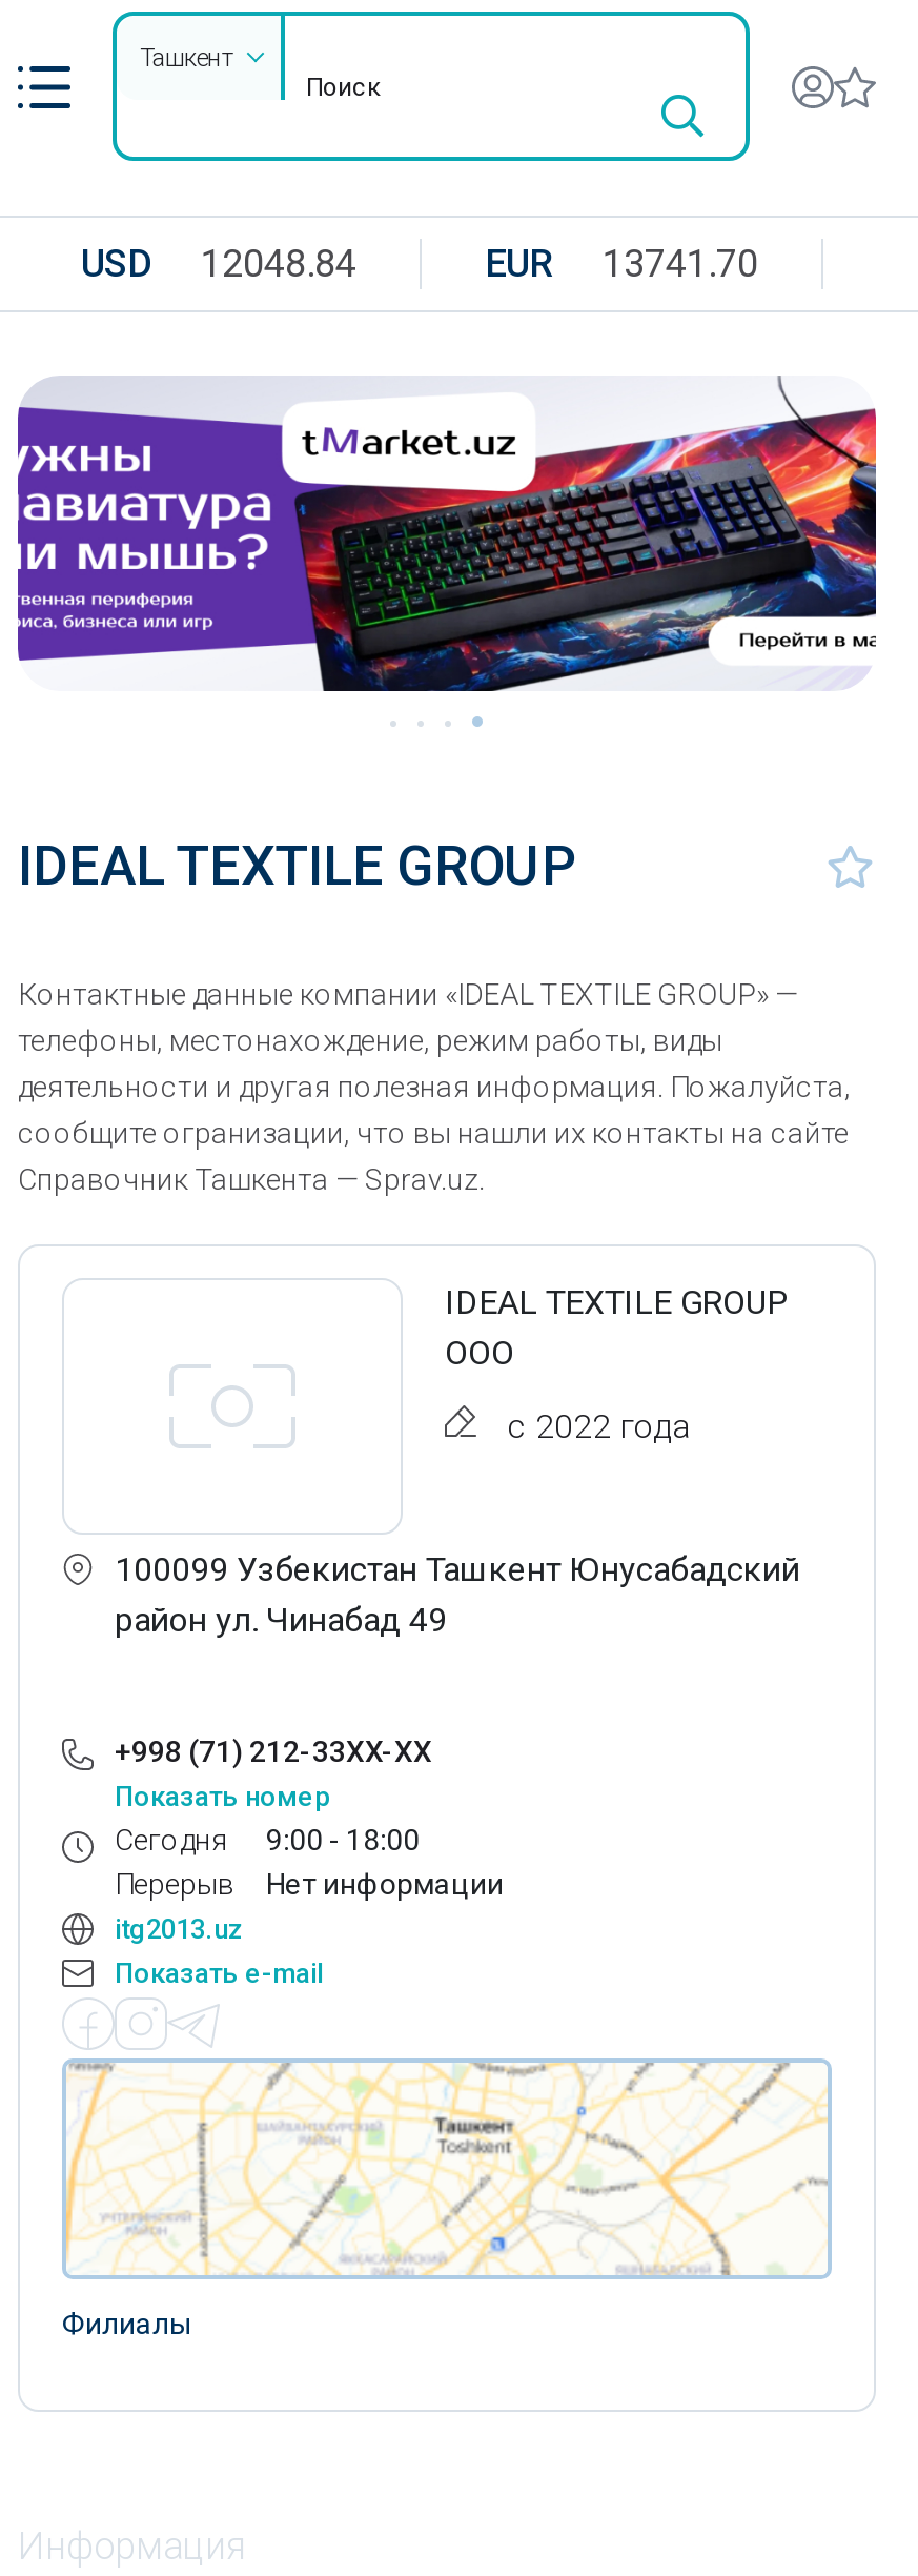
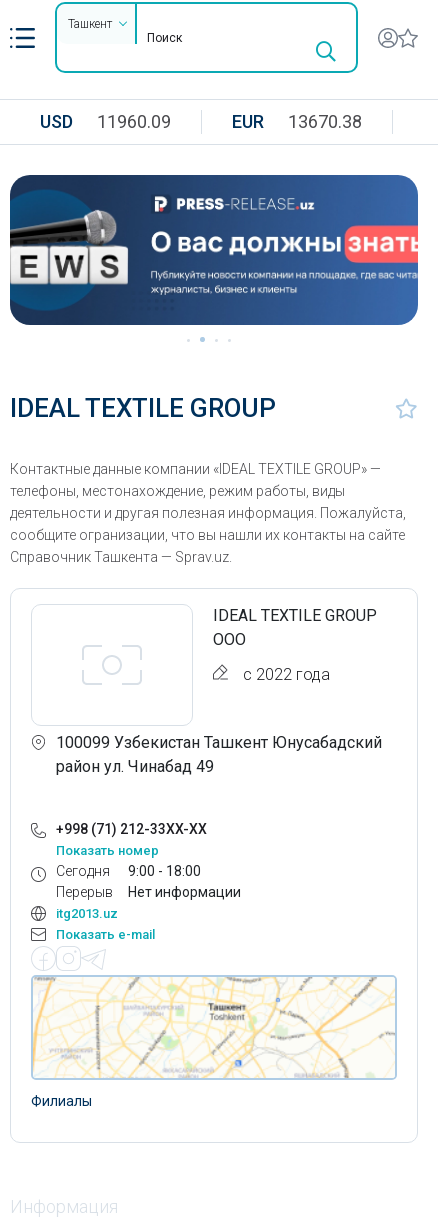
- USD 12048.84
+ USD 11960.09

- EUR 13741.70
+ EUR 13670.38

- [image]
+ [image]
